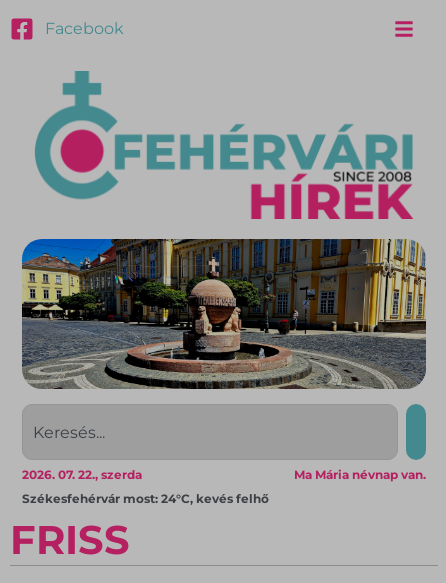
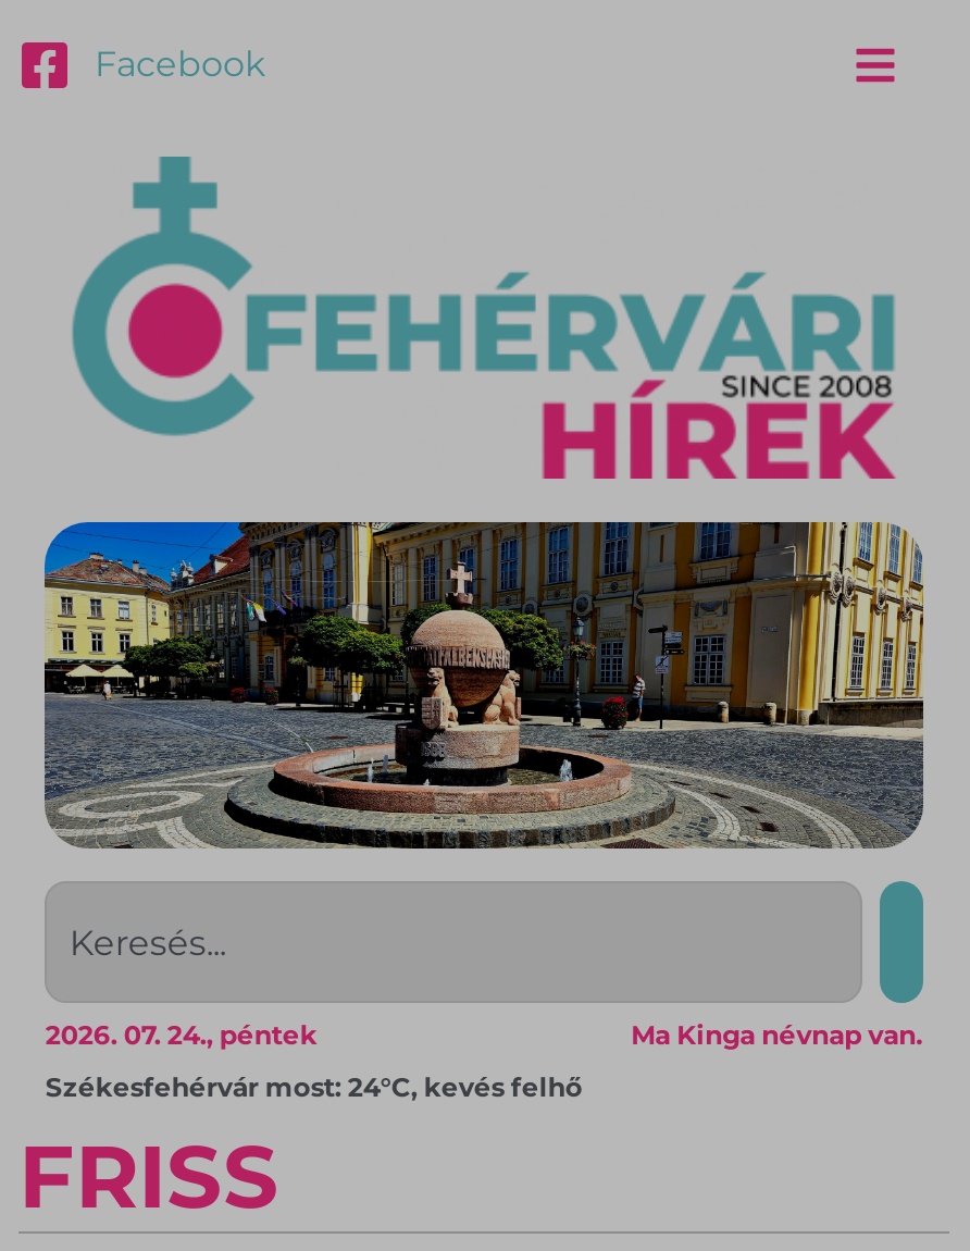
- Ma Mária névnap van.
- 2026. 07. 22., szerda
+ Ma Kinga névnap van.
+ 2026. 07. 24., péntek
